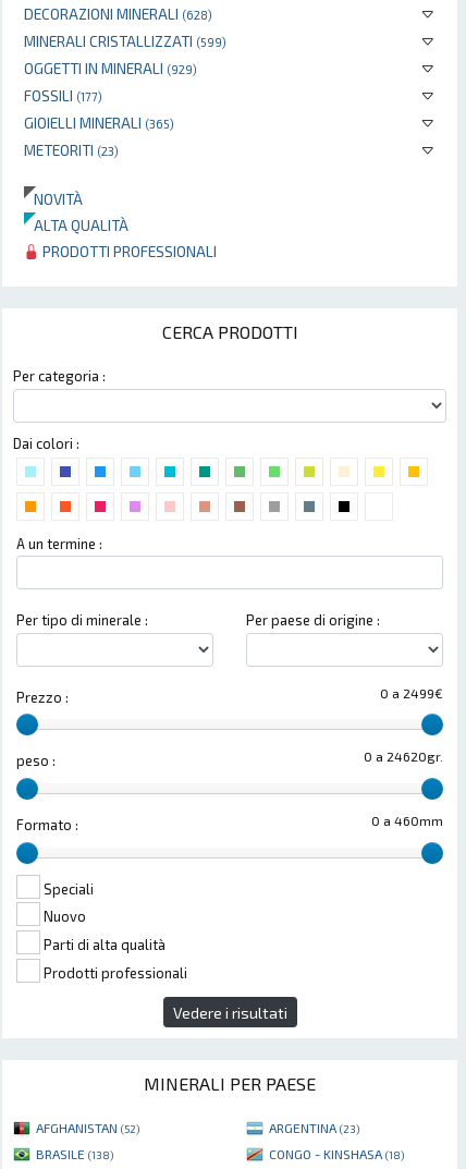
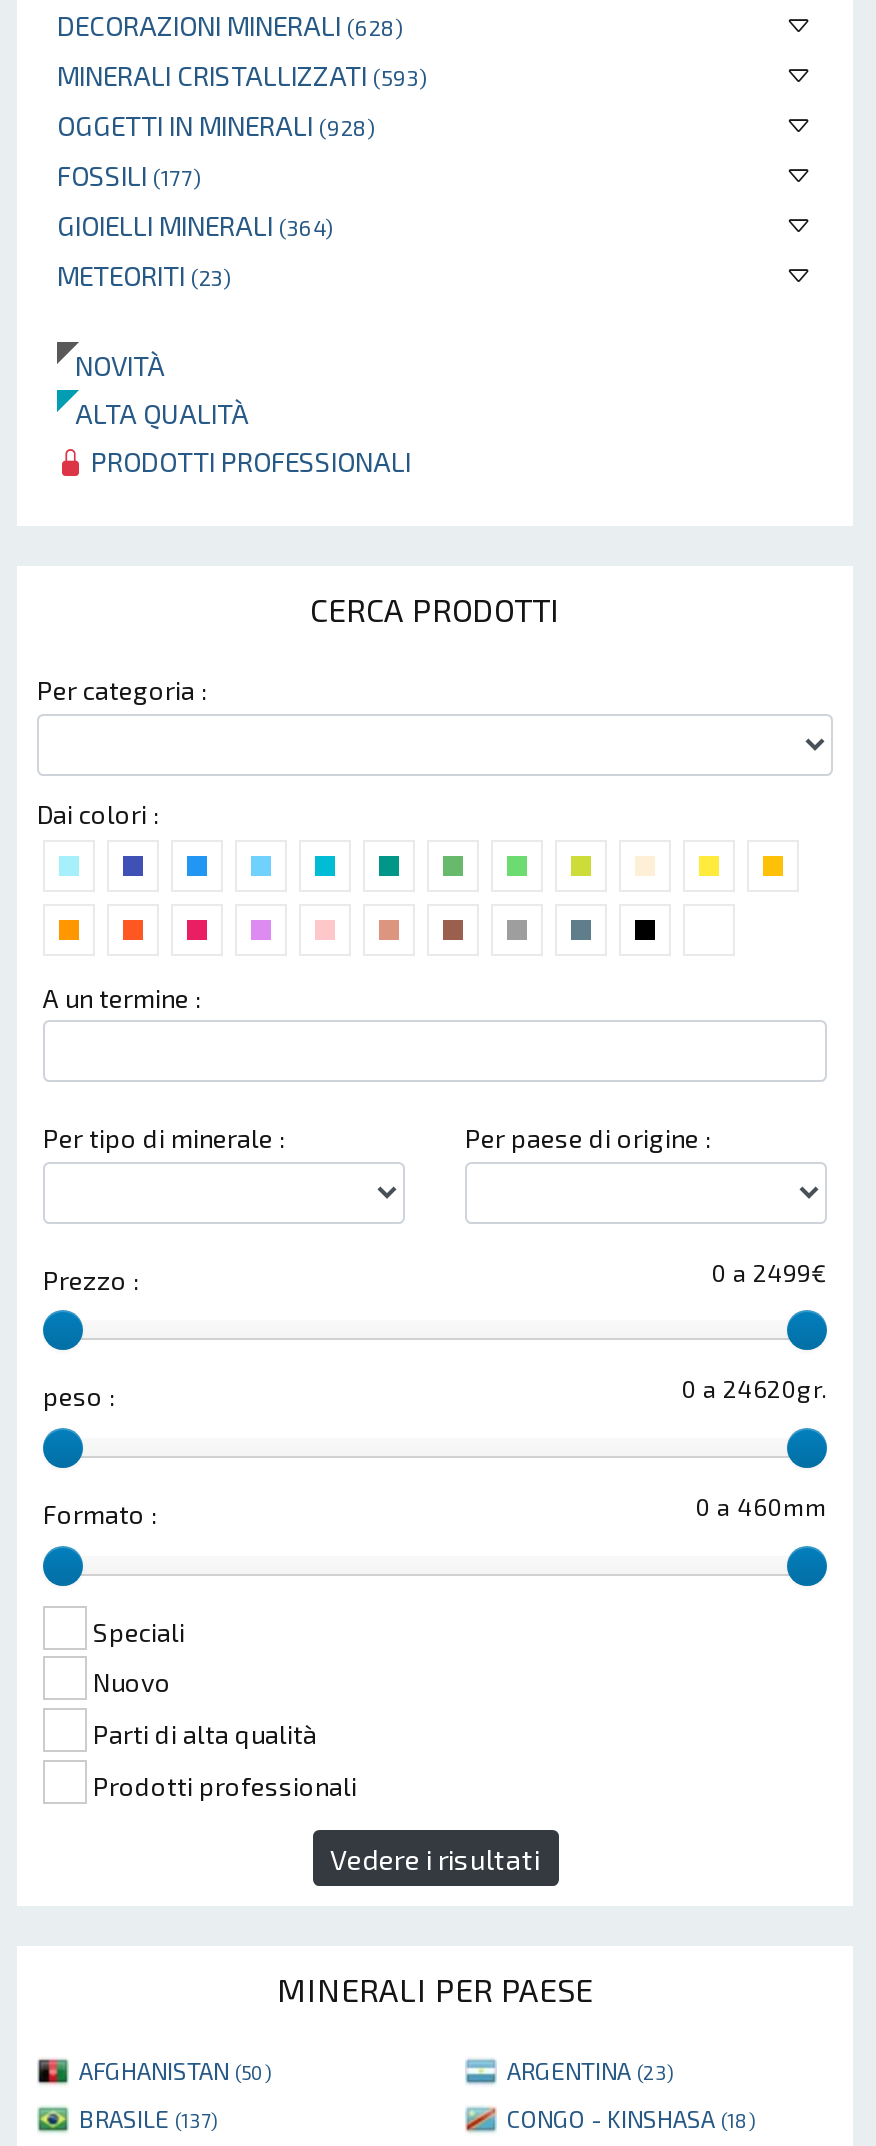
- MINERALI CRISTALLIZZATI (599)
+ MINERALI CRISTALLIZZATI (593)

- OGGETTI IN MINERALI (929)
+ OGGETTI IN MINERALI (928)

- GIOIELLI MINERALI (365)
+ GIOIELLI MINERALI (364)

- AFGHANISTAN (52)
+ AFGHANISTAN (50)

- BRASILE (138)
+ BRASILE (137)
